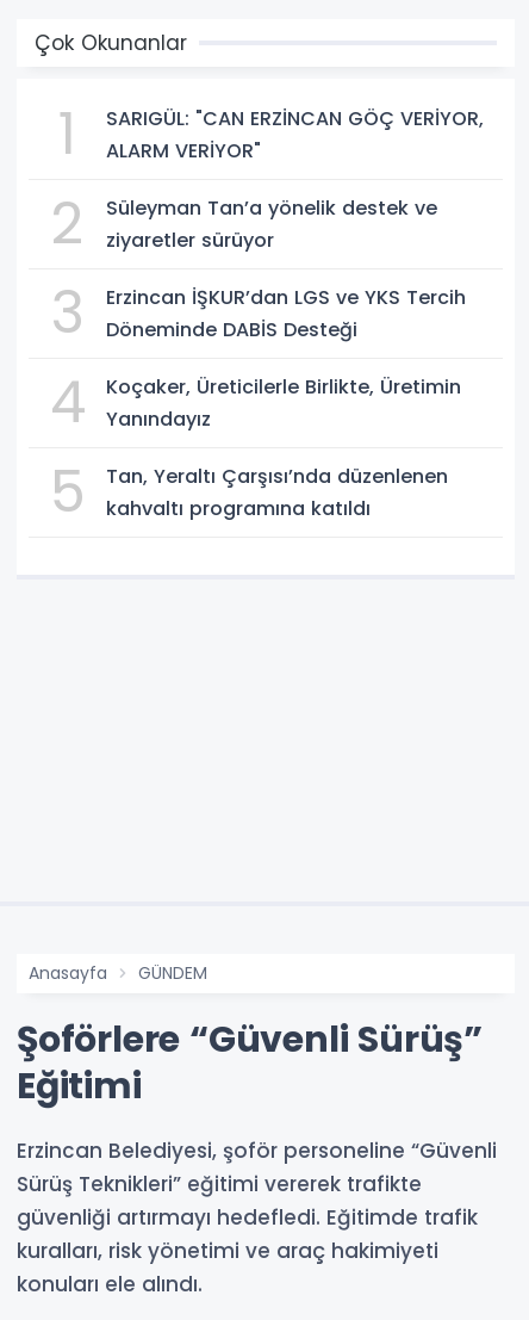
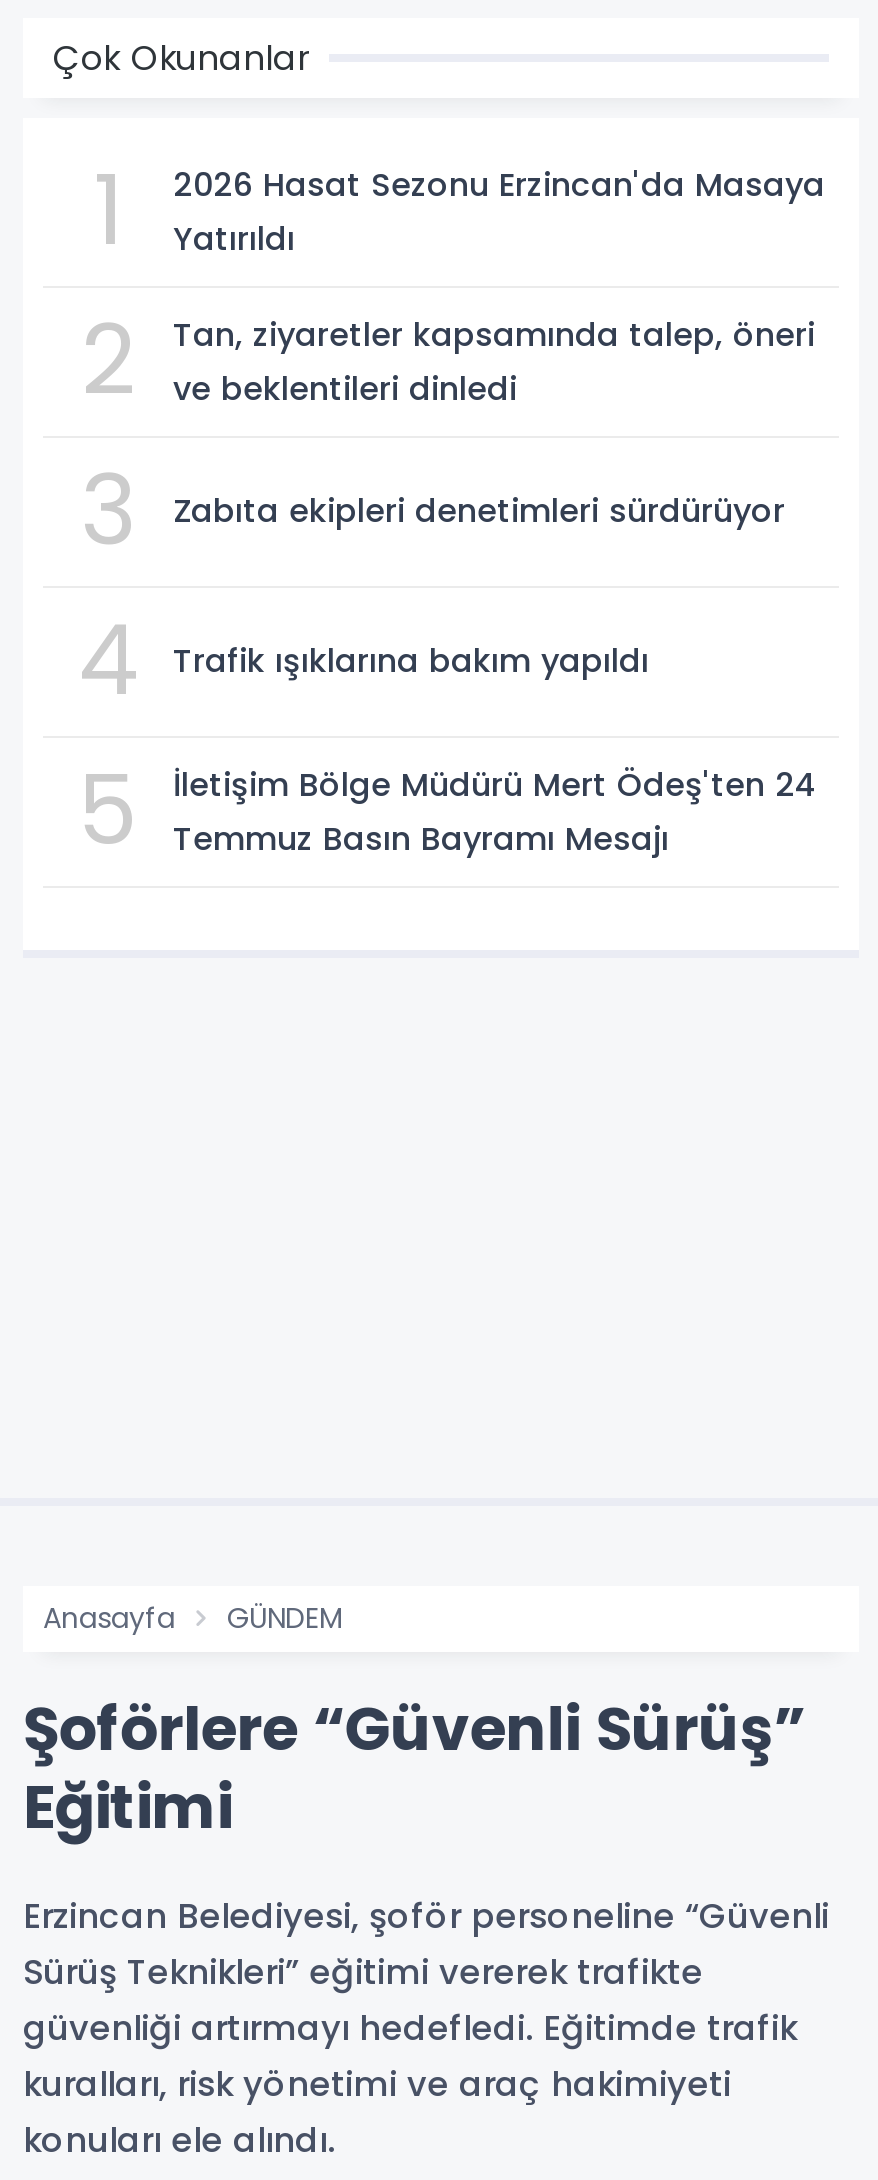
- SARIGÜL: "CAN ERZİNCAN GÖÇ VERİYOR,
- ALARM VERİYOR"
+ 2026 Hasat Sezonu Erzincan'da Masaya
+ Yatırıldı

- Süleyman Tan’a yönelik destek ve
- ziyaretler sürüyor
+ Tan, ziyaretler kapsamında talep, öneri
+ ve beklentileri dinledi

- Erzincan İŞKUR’dan LGS ve YKS Tercih
- Döneminde DABİS Desteği
+ Zabıta ekipleri denetimleri sürdürüyor

- Koçaker, Üreticilerle Birlikte, Üretimin
- Yanındayız
+ Trafik ışıklarına bakım yapıldı

- Tan, Yeraltı Çarşısı’nda düzenlenen
- kahvaltı programına katıldı
+ İletişim Bölge Müdürü Mert Ödeş'ten 24
+ Temmuz Basın Bayramı Mesajı
